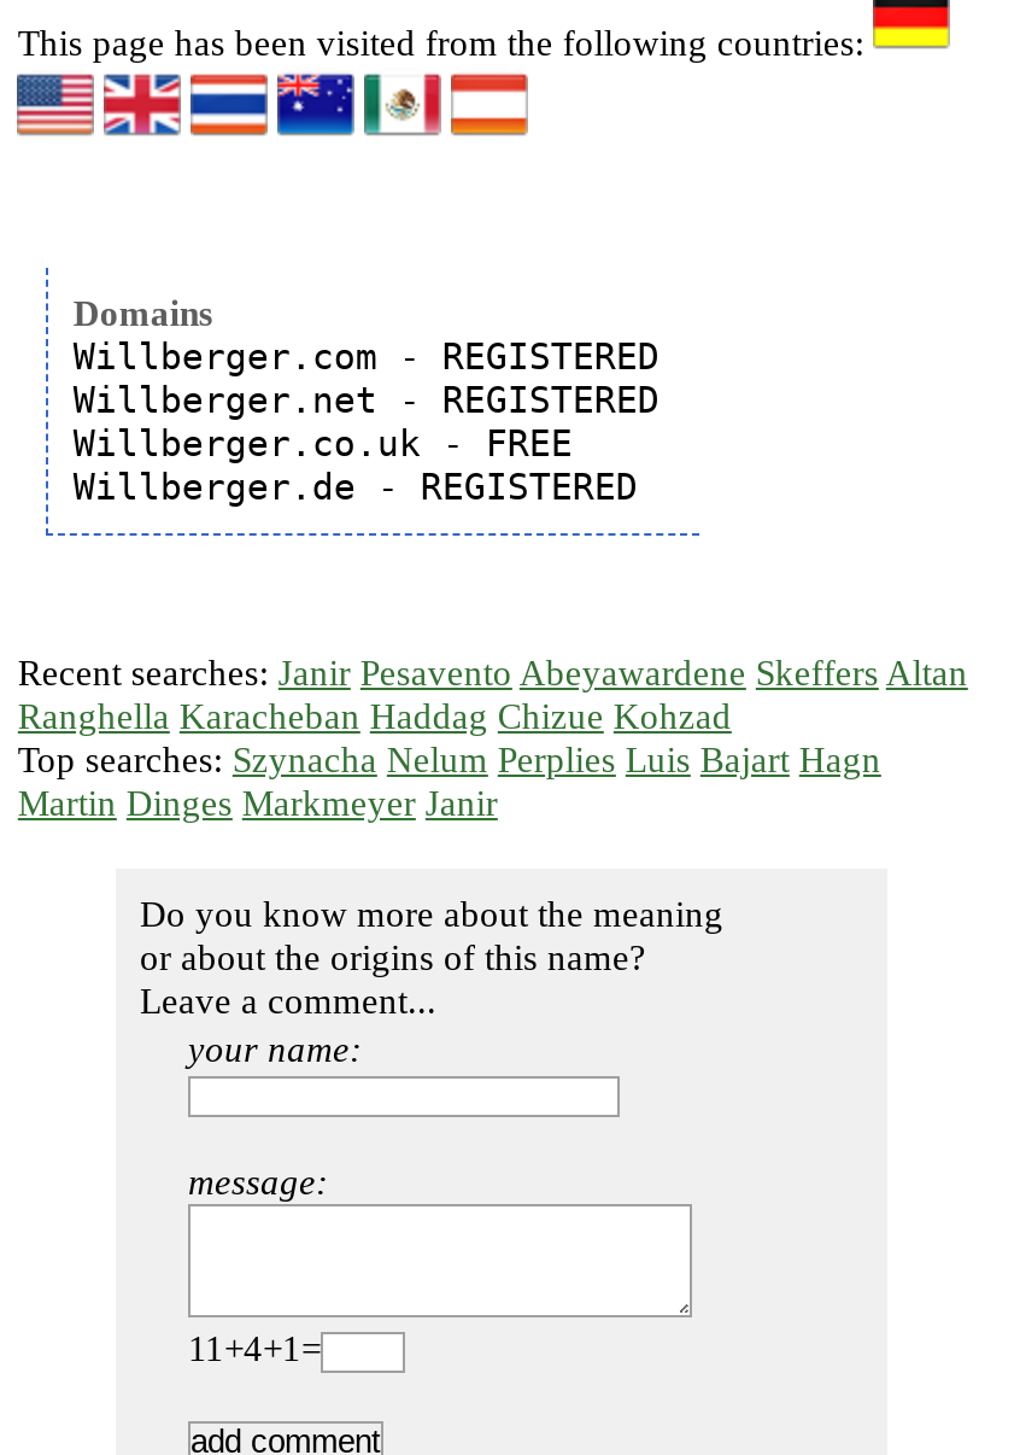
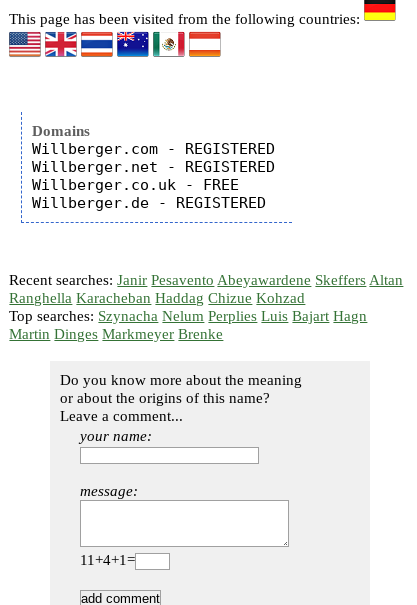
- Martin Dinges Markmeyer Janir
+ Martin Dinges Markmeyer Brenke
